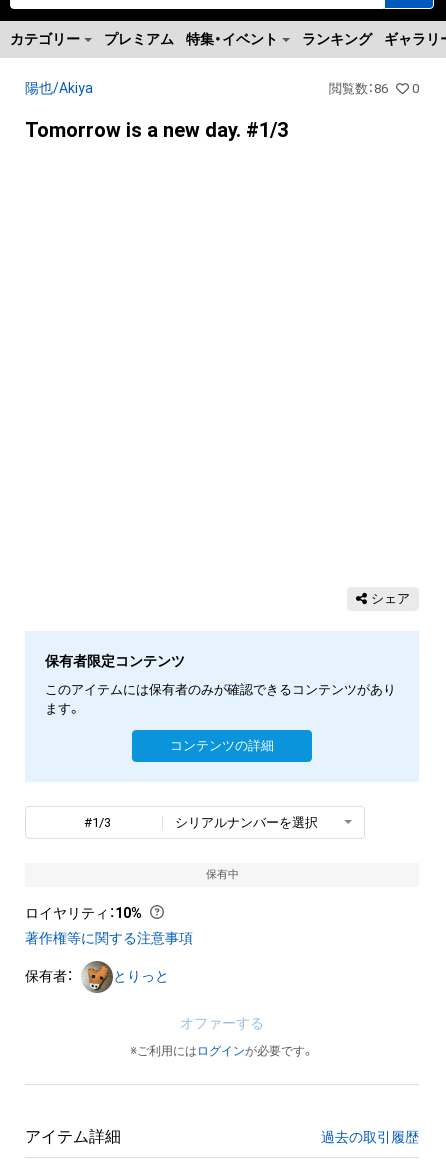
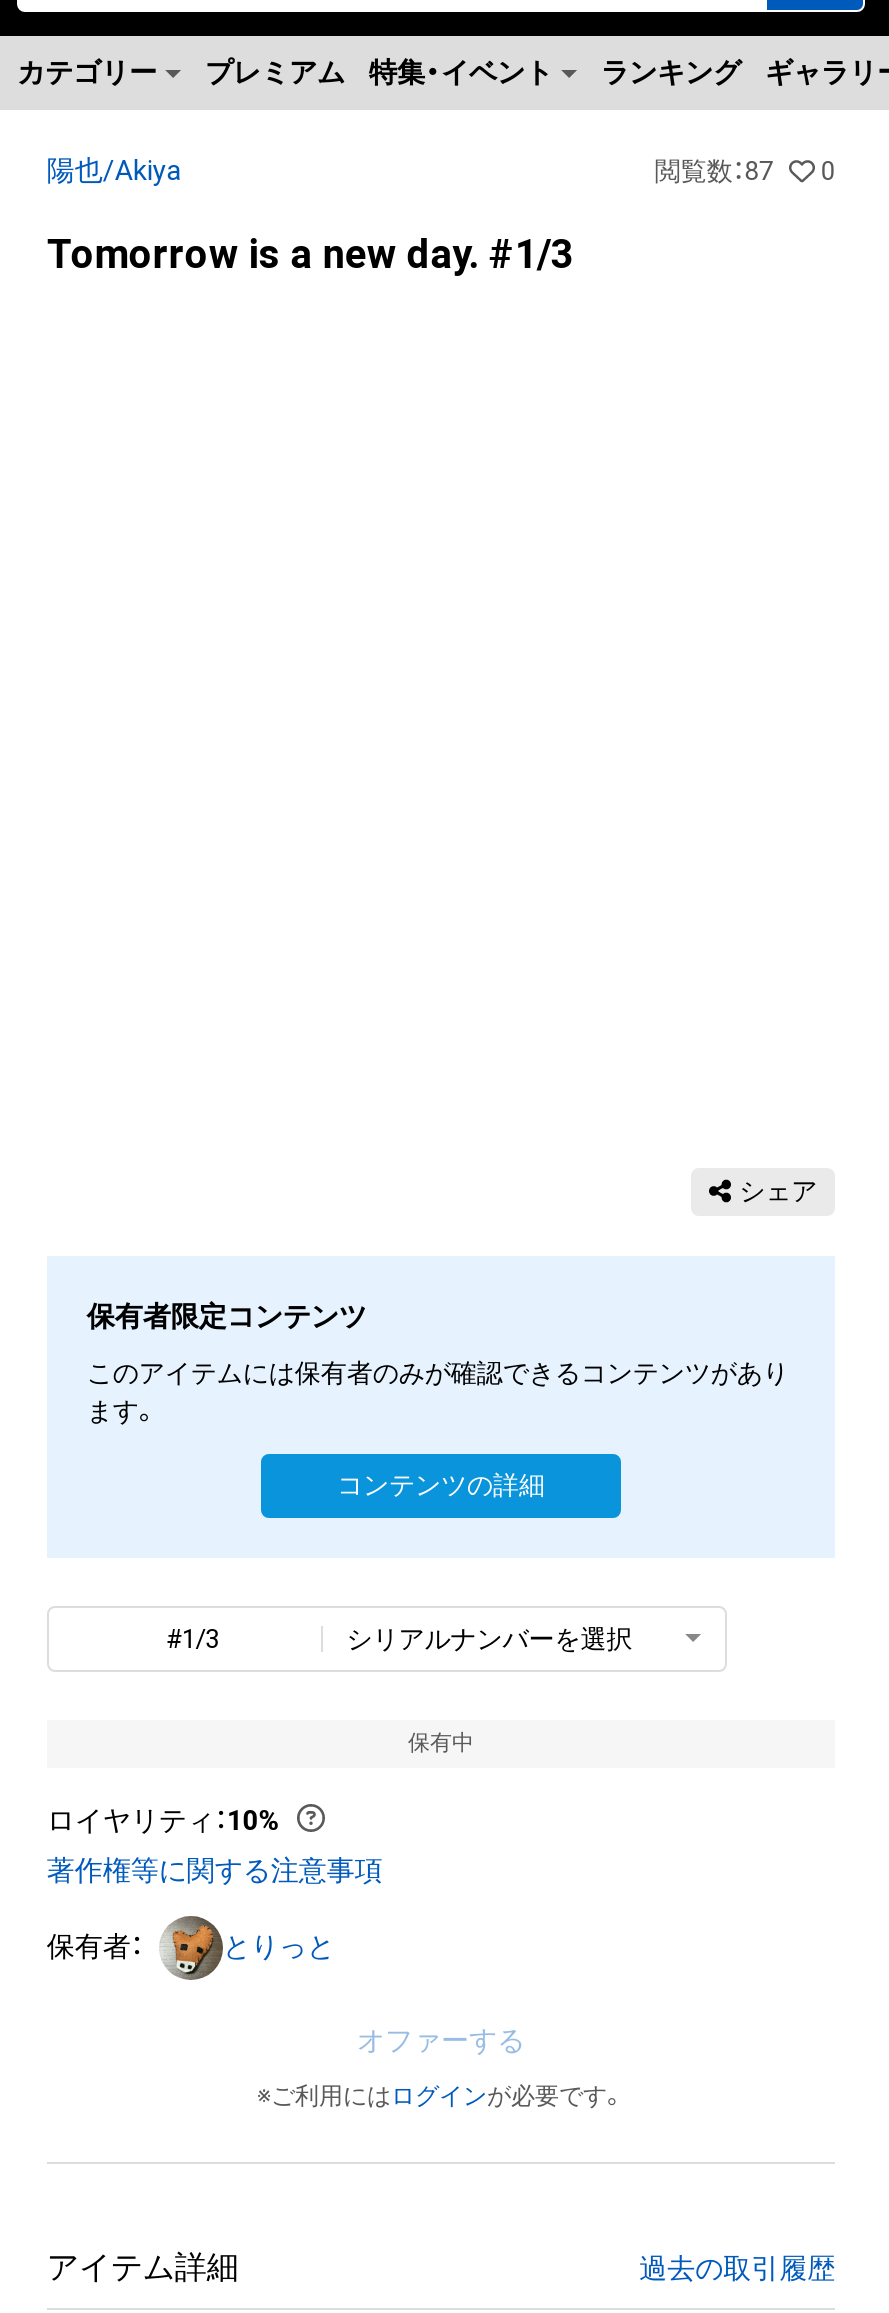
- 閲覧数：86 0
+ 閲覧数：87 0
